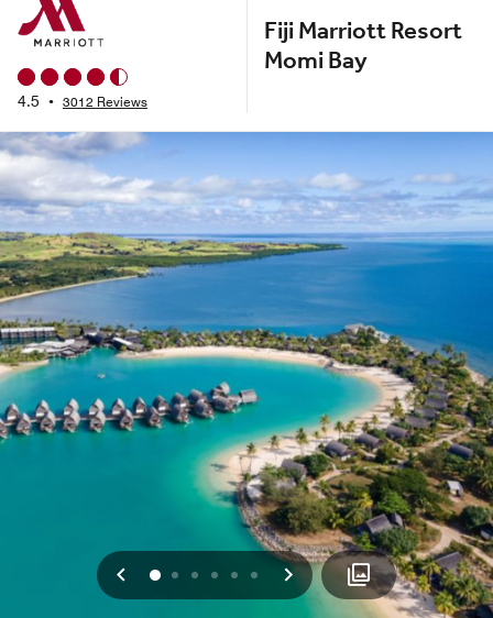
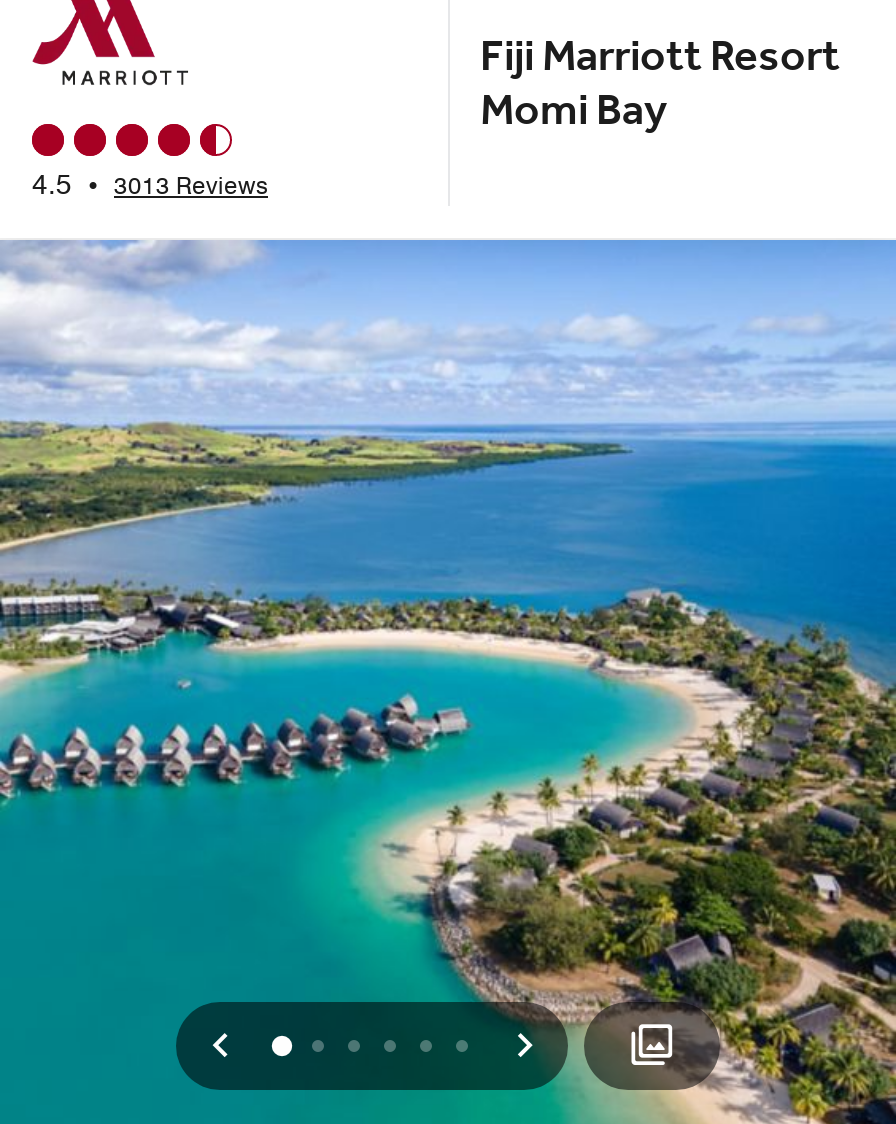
- 4.5 • 3012 Reviews
+ 4.5 • 3013 Reviews
